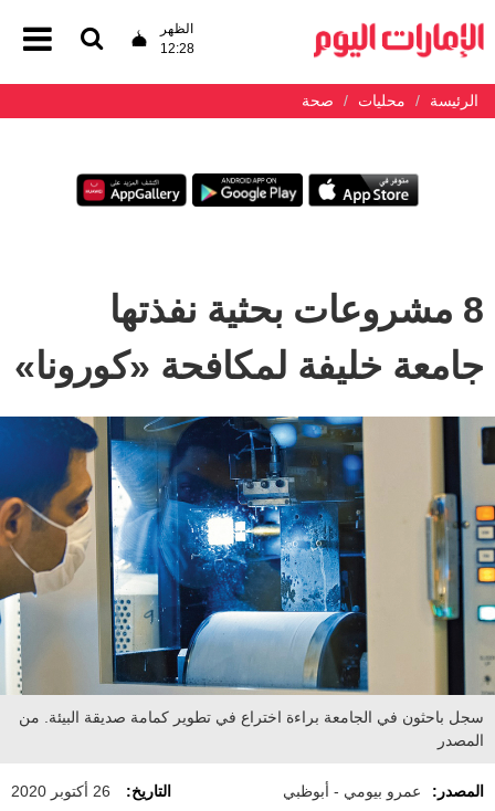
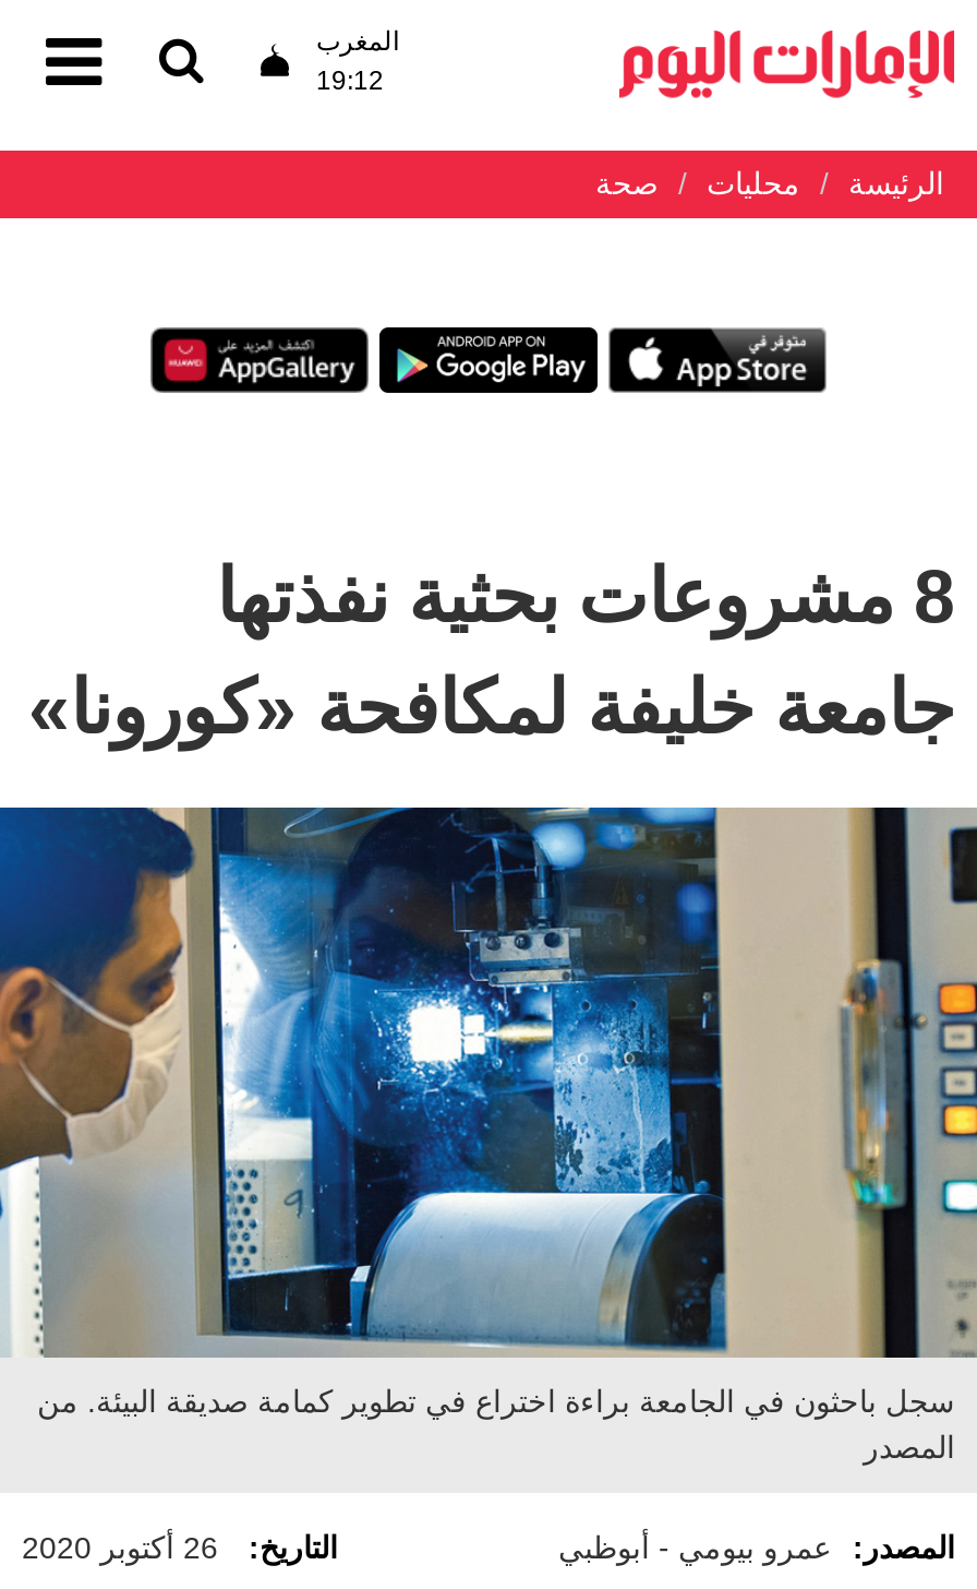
- الظهر
- 12:28
+ المغرب
+ 19:12
